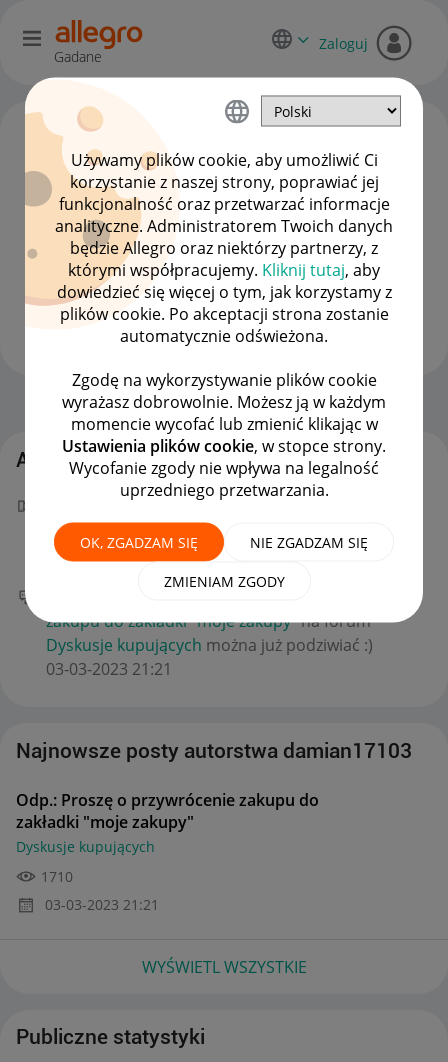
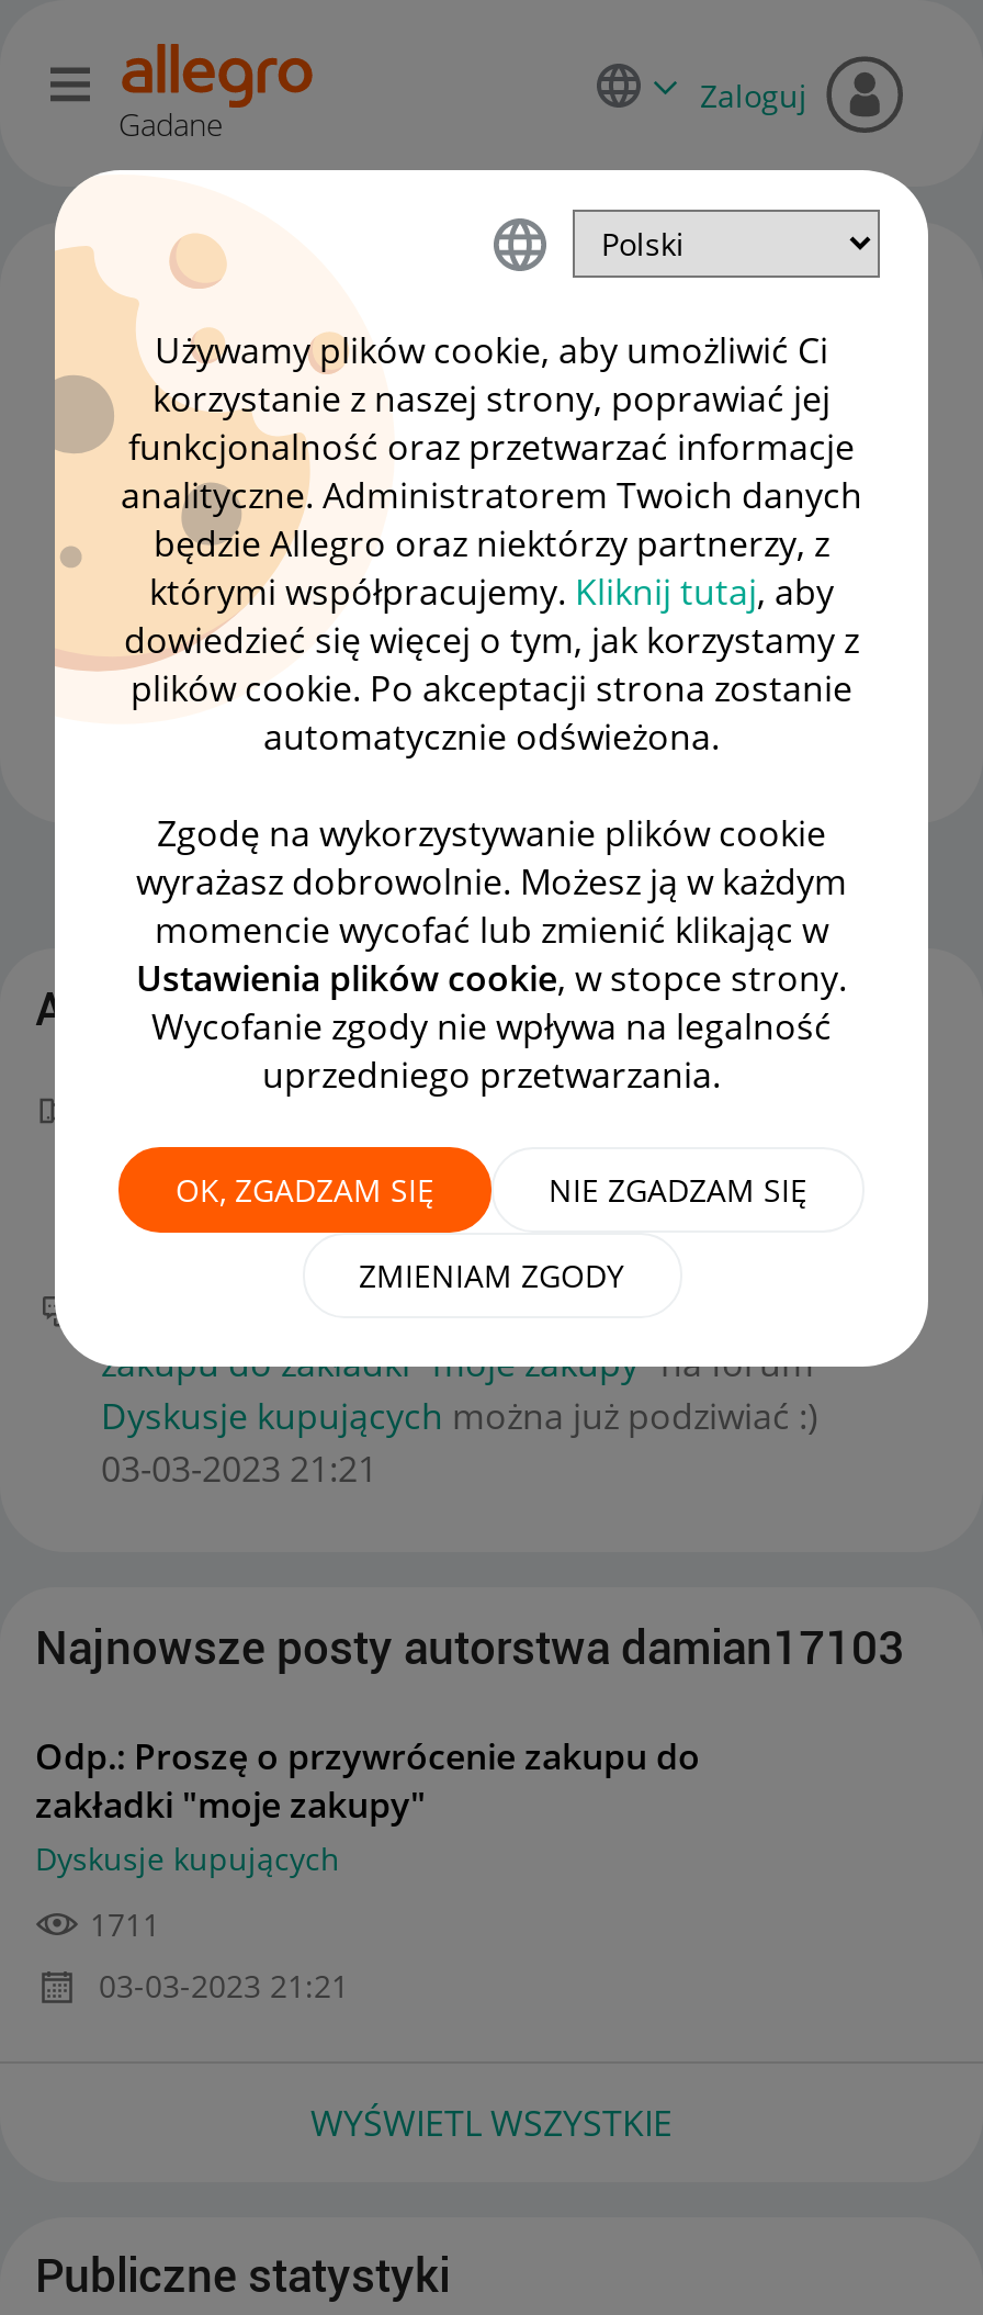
- 1710
+ 1711
